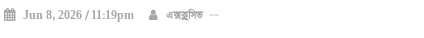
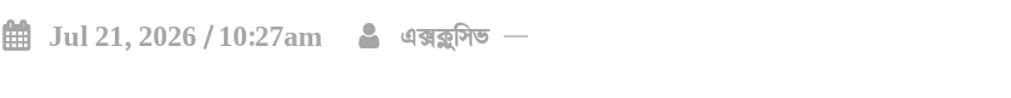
- Jun 8, 2026 / 11:19pm
+ Jul 21, 2026 / 10:27am
